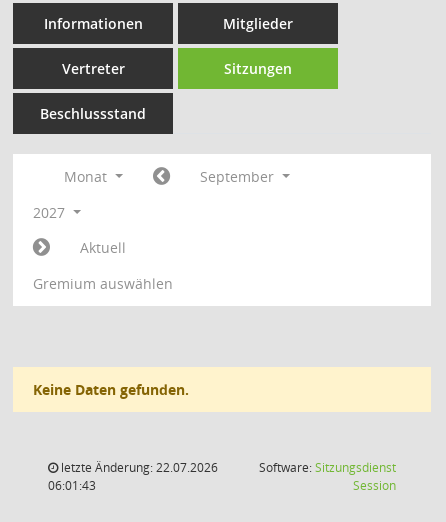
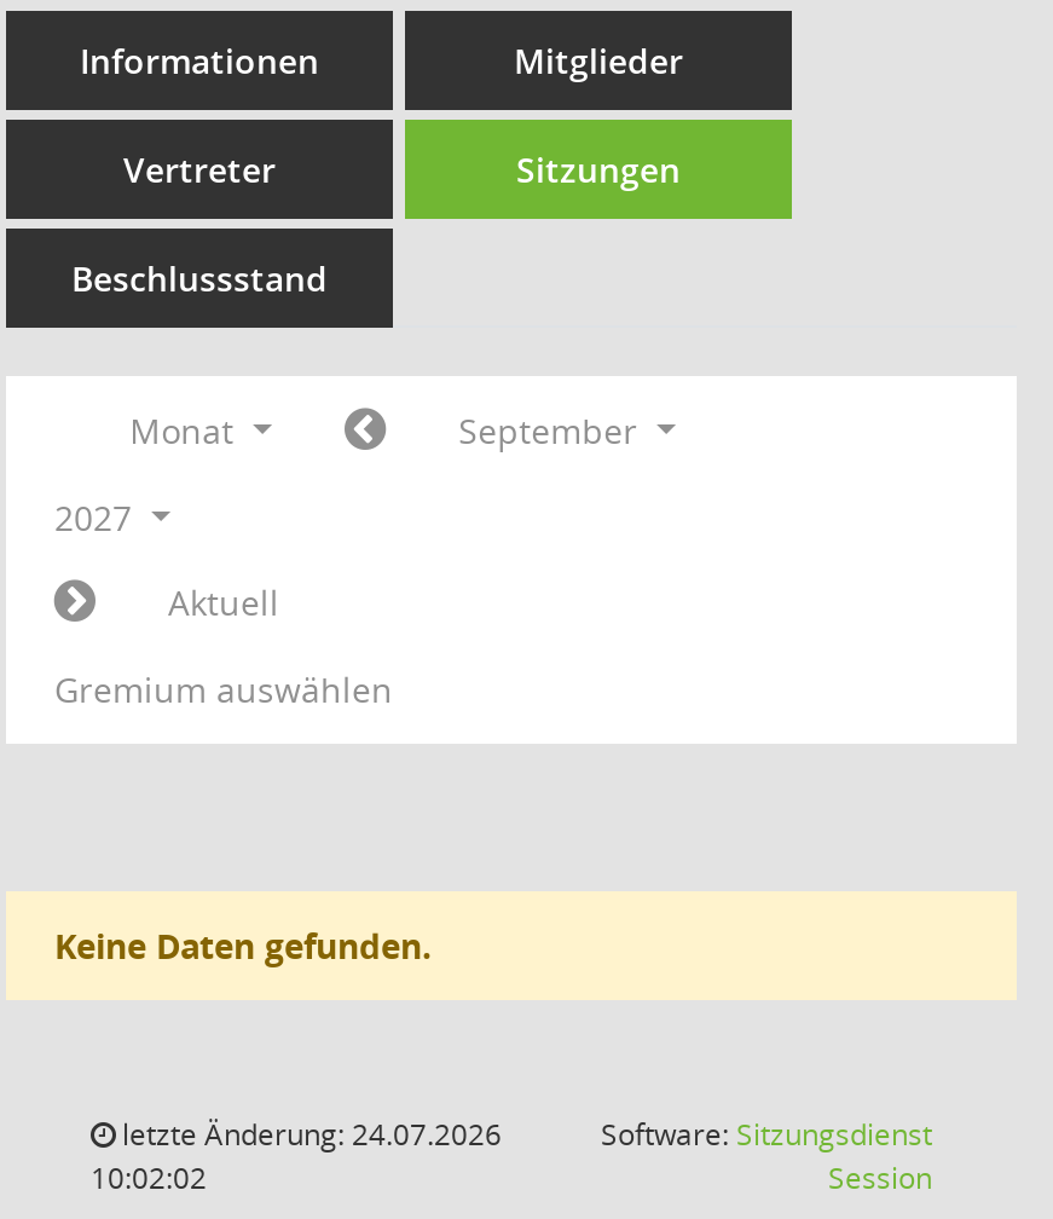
- letzte Änderung: 22.07.2026
+ letzte Änderung: 24.07.2026

- 06:01:43
+ 10:02:02
